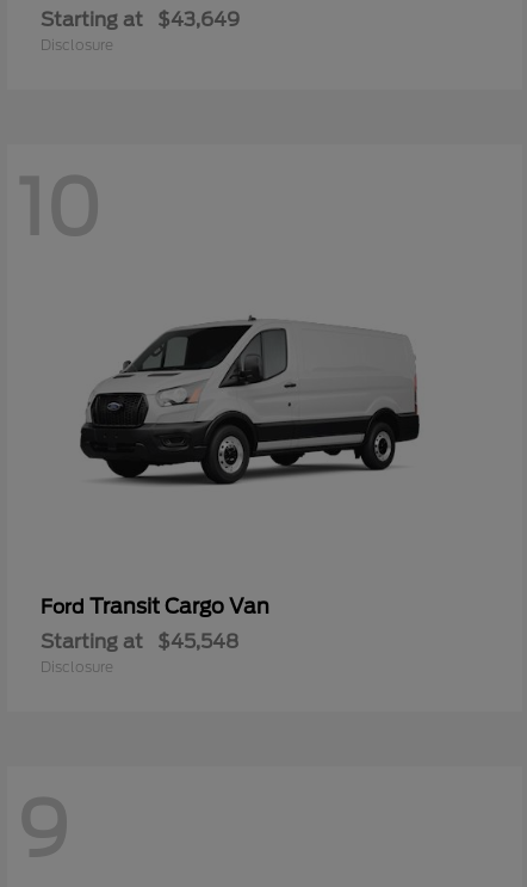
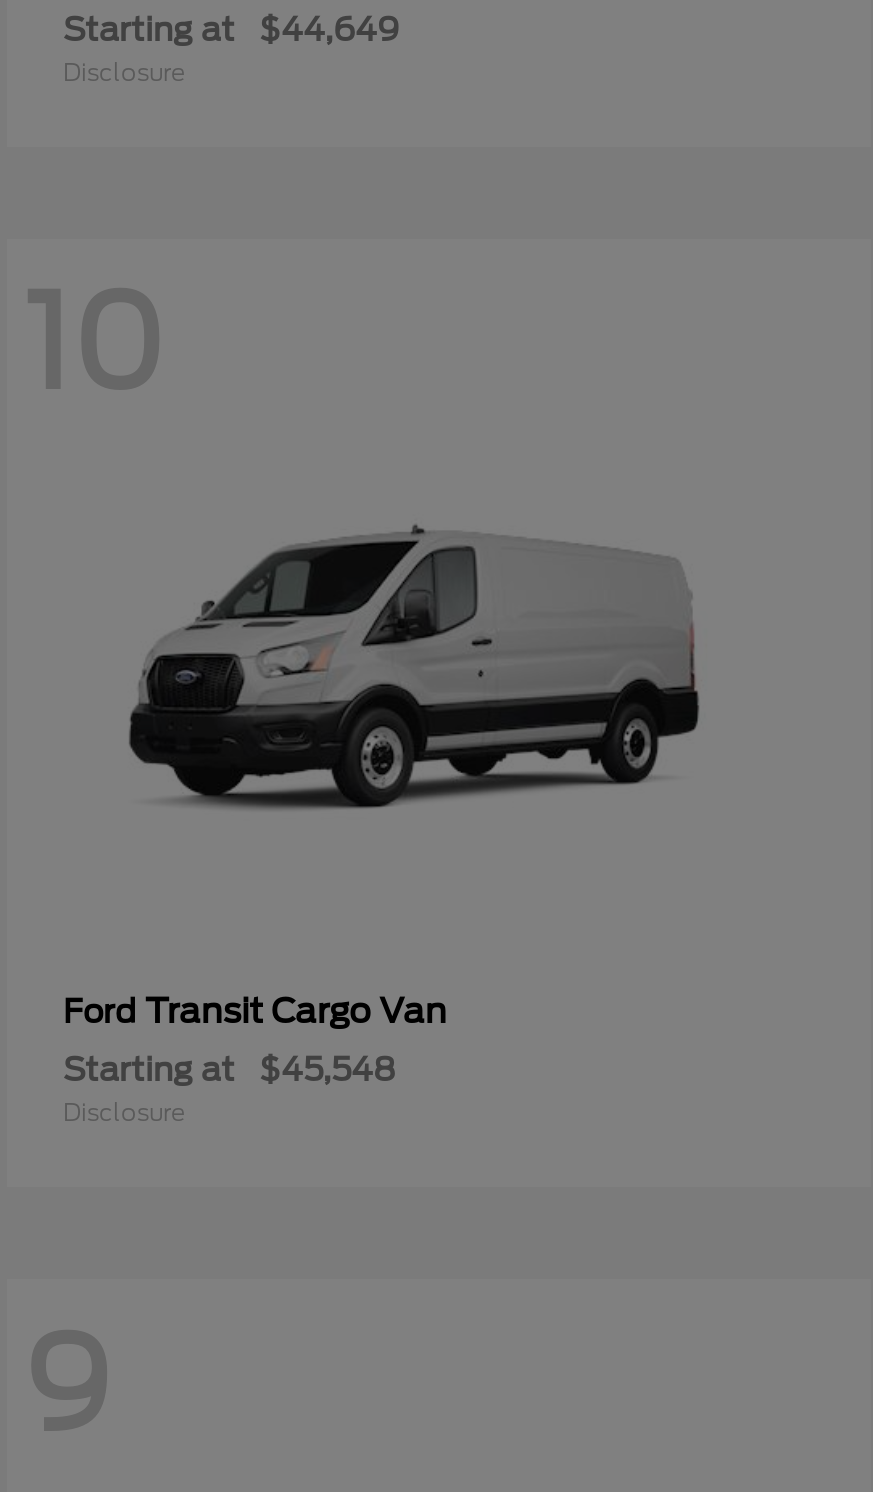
- Starting at $43,649
+ Starting at $44,649
